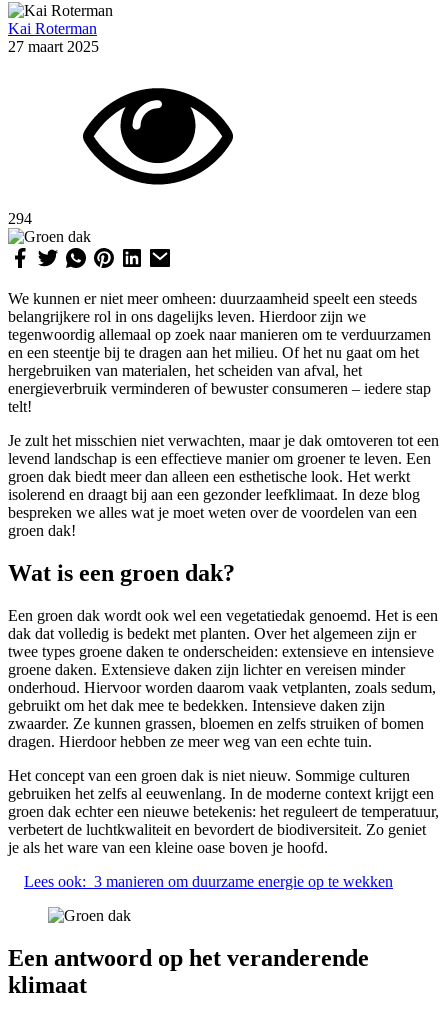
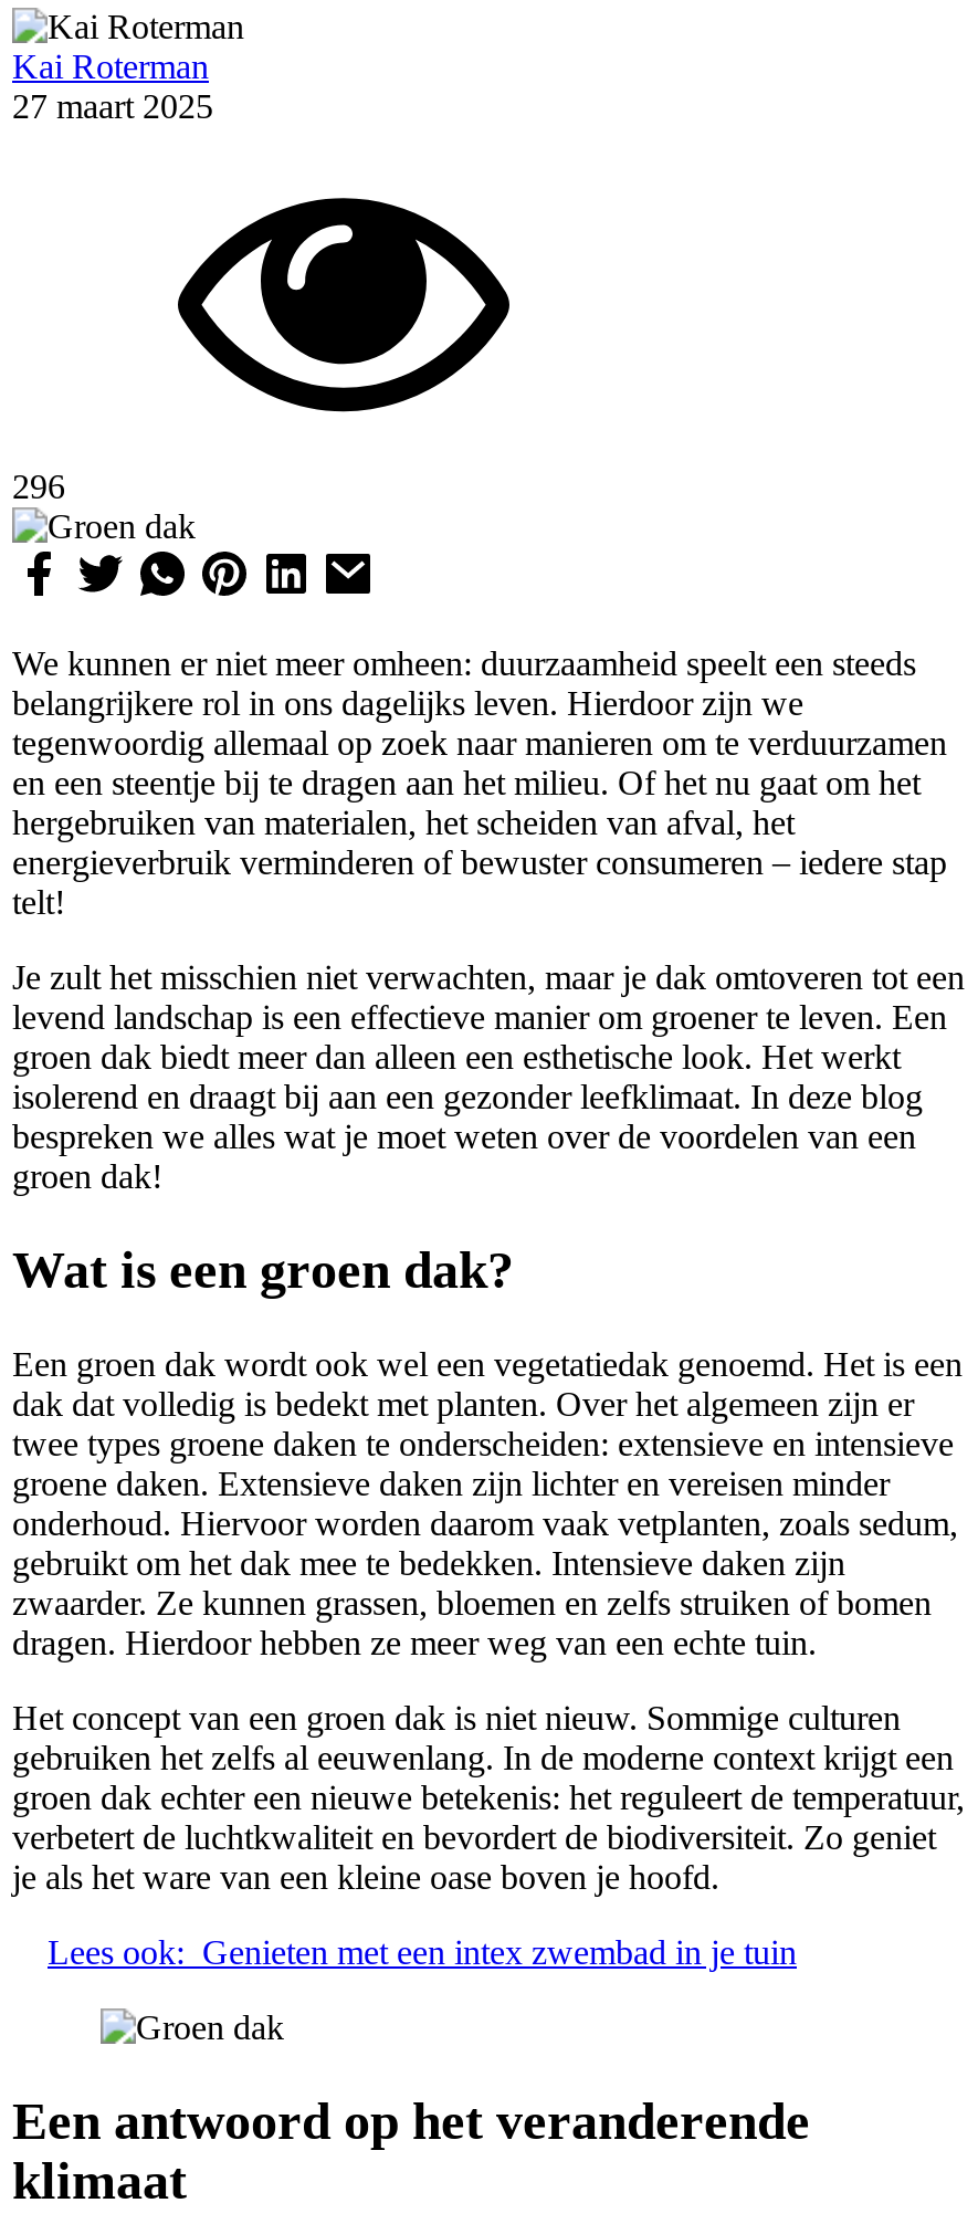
- 294
+ 296

- Lees ook: 3 manieren om duurzame energie op te wekken
+ Lees ook: Genieten met een intex zwembad in je tuin
